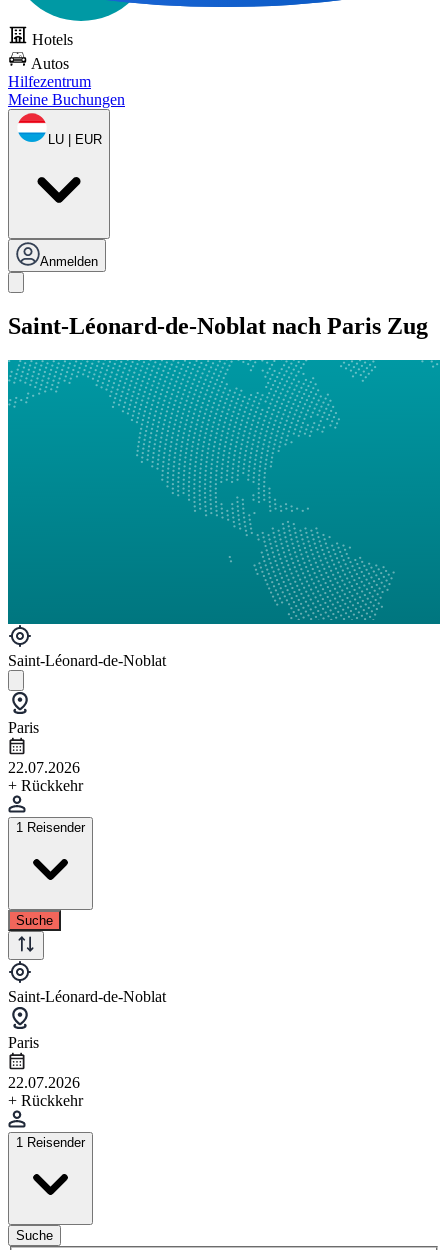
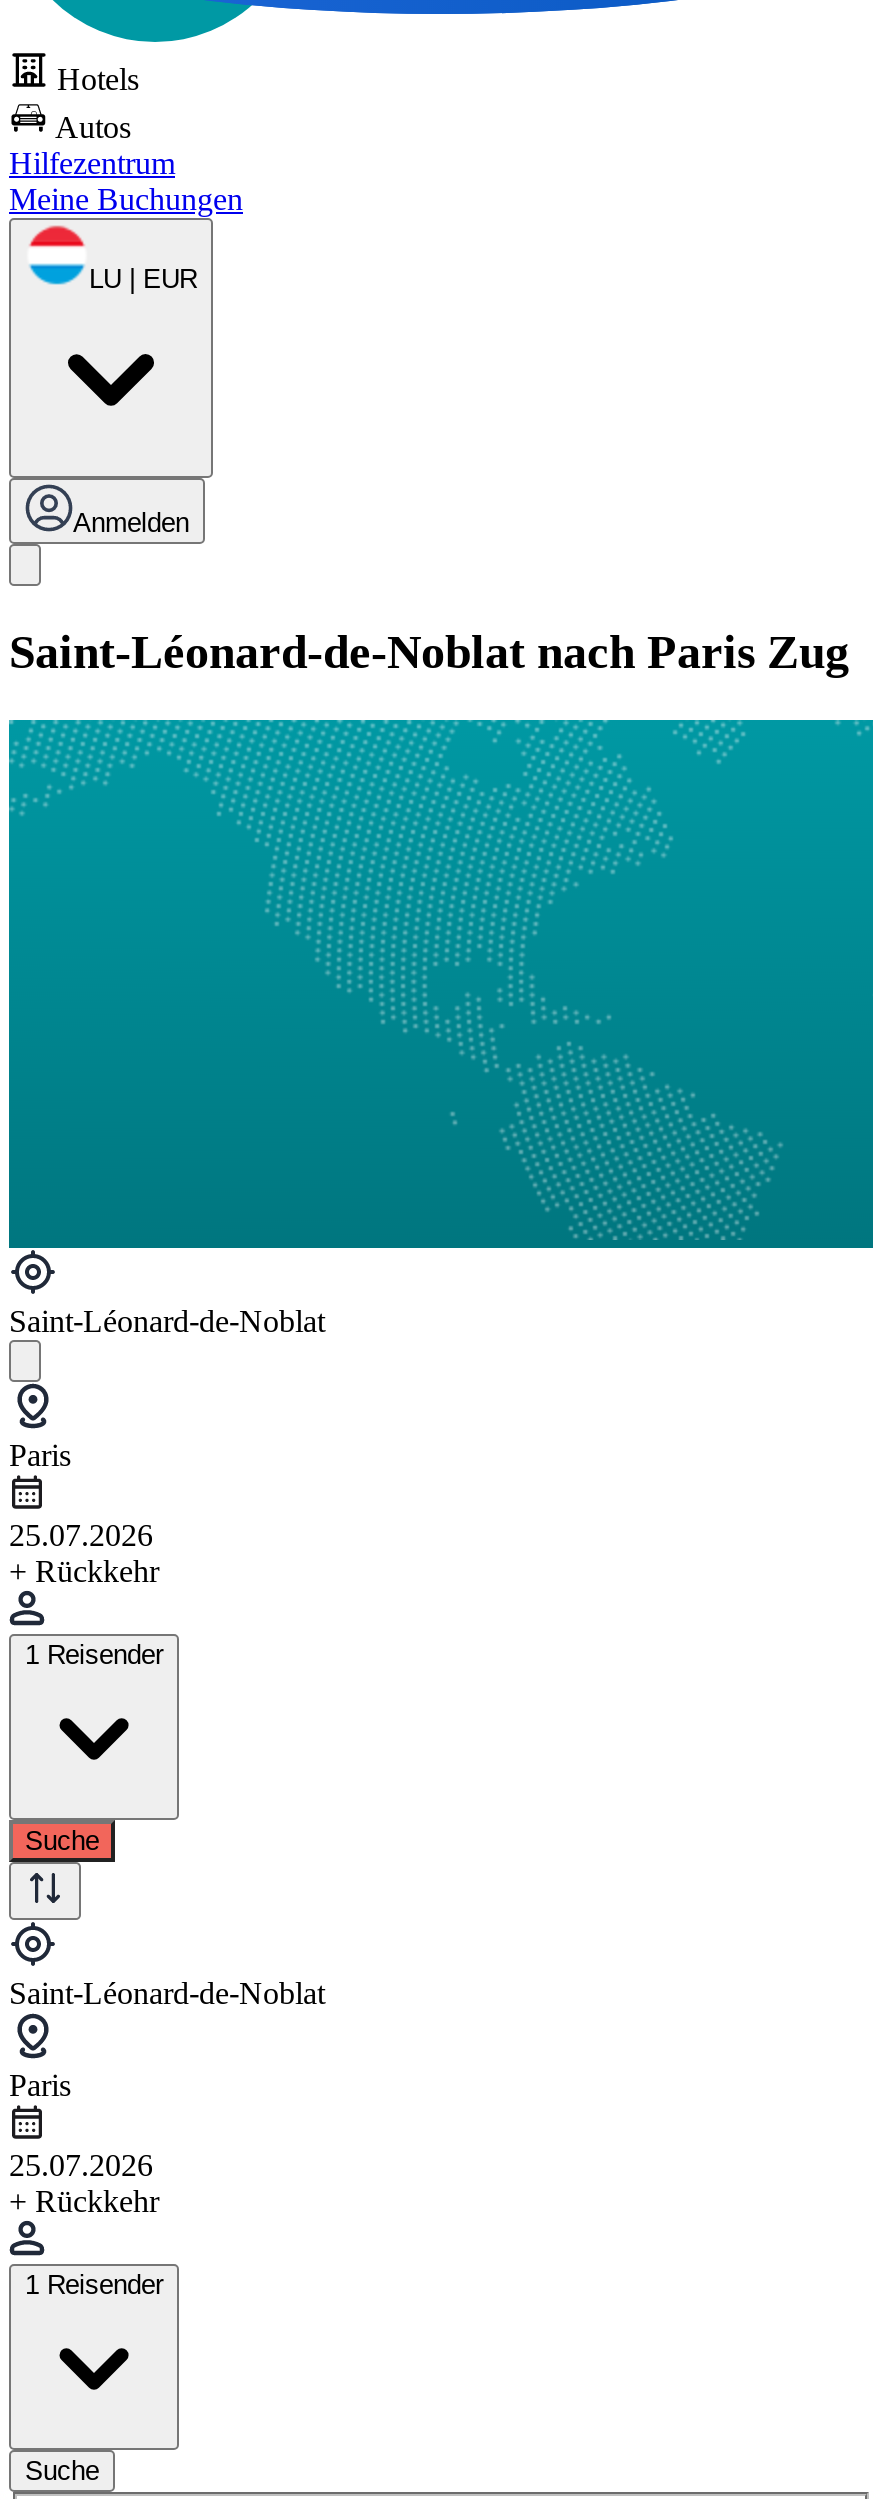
- 22.07.2026
+ 25.07.2026

- 22.07.2026
+ 25.07.2026
